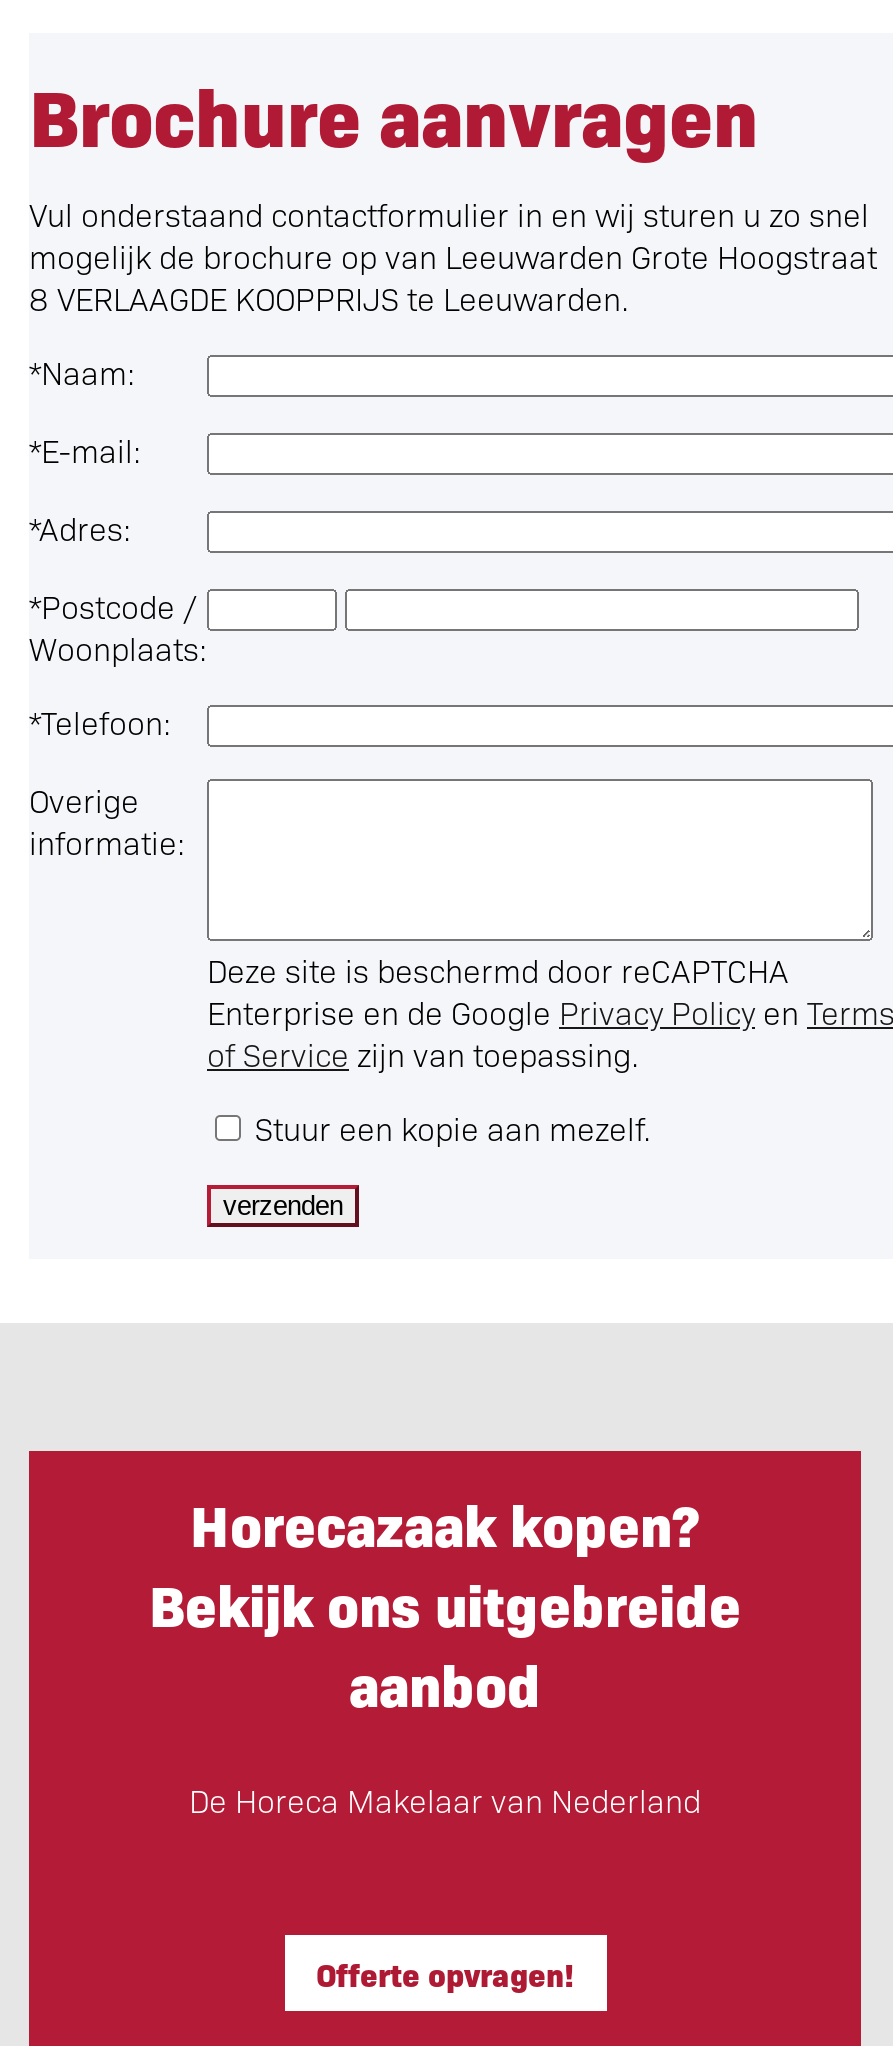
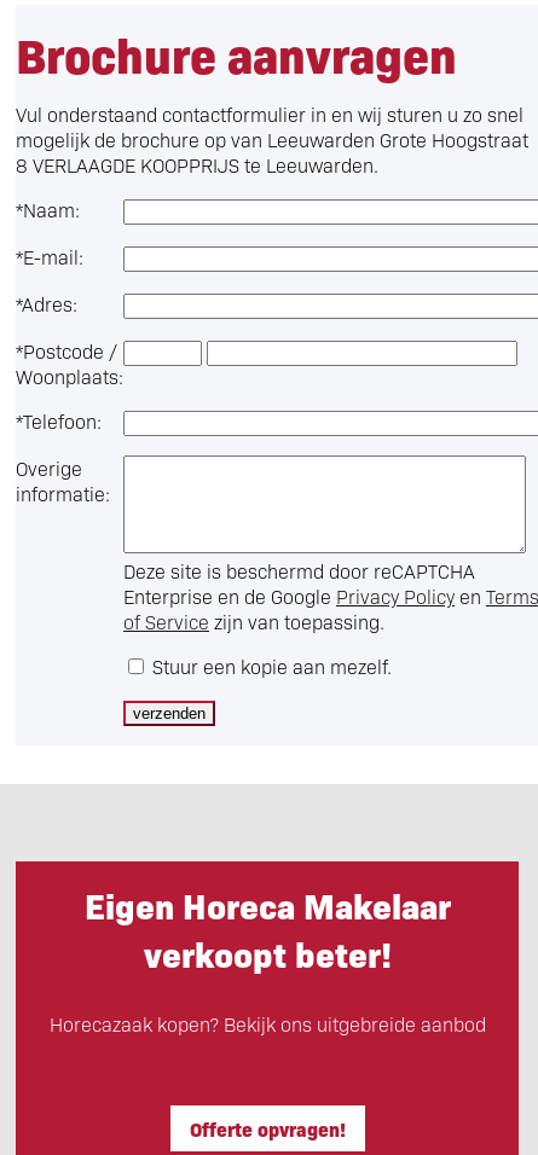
- Horecazaak kopen?
- Bekijk ons uitgebreide
- aanbod
+ Eigen Horeca Makelaar
+ verkoopt beter!

- De Horeca Makelaar van Nederland
+ Horecazaak kopen? Bekijk ons uitgebreide aanbod
